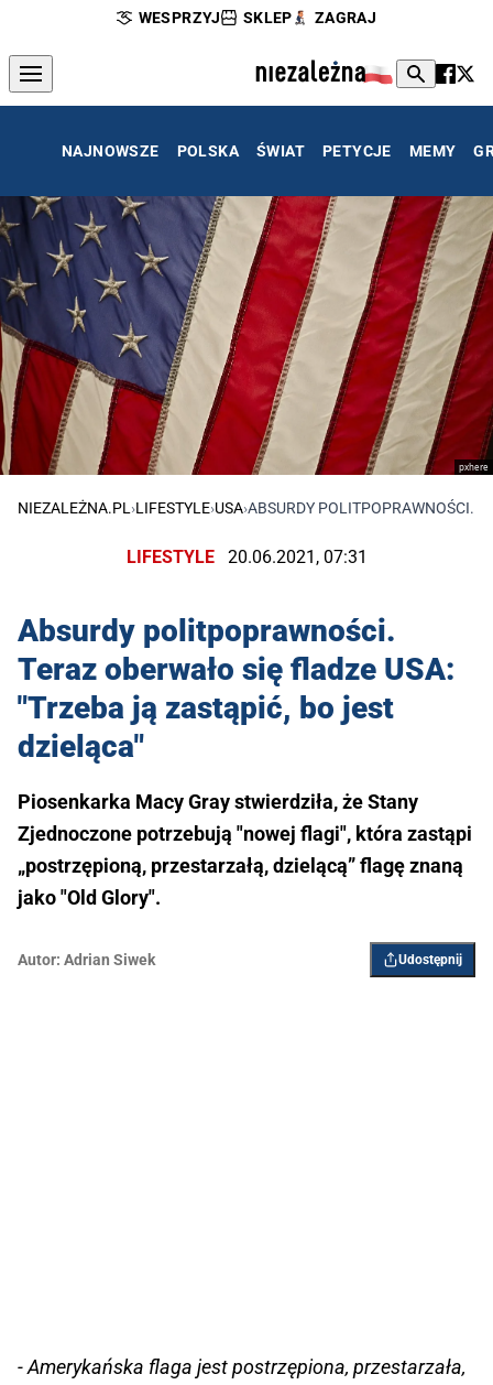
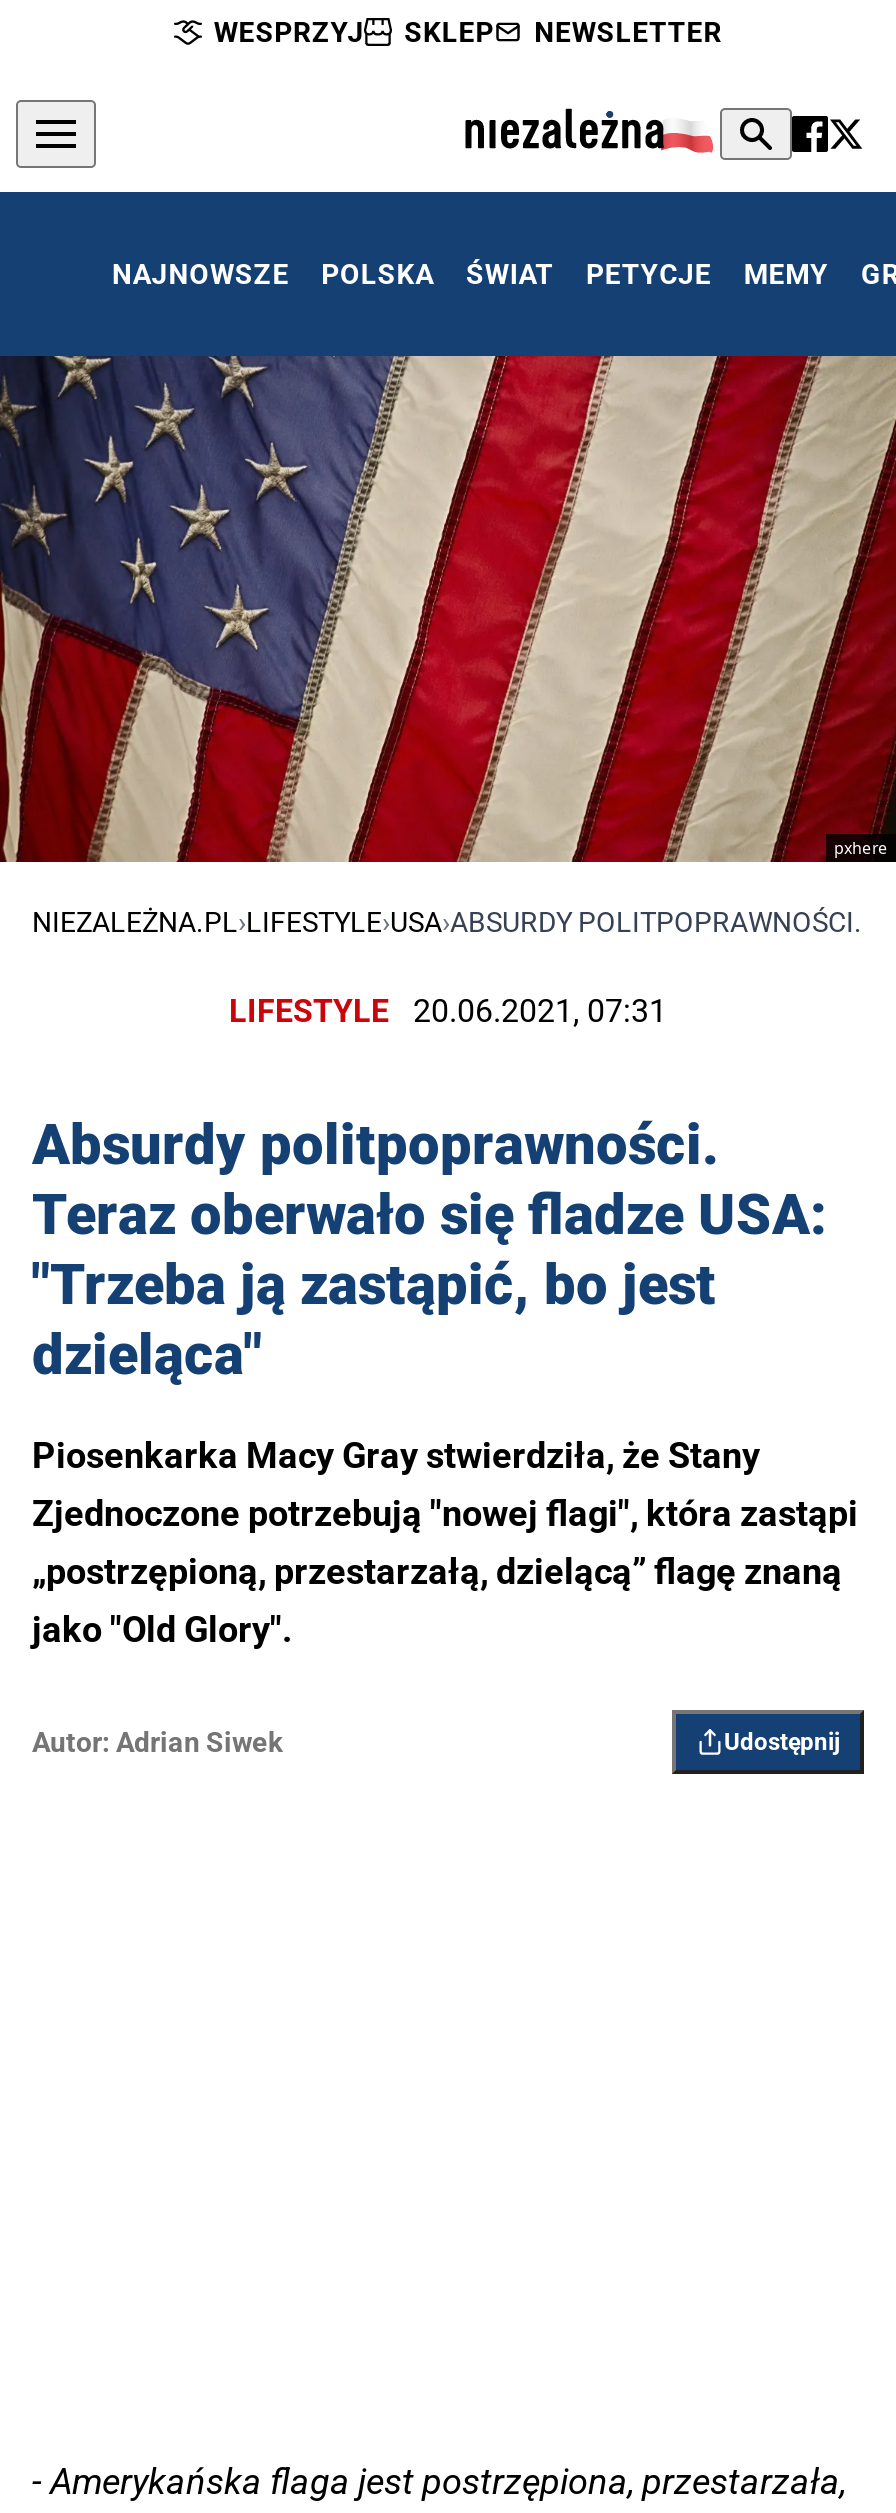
- ZAGRAJ
+ NEWSLETTER
